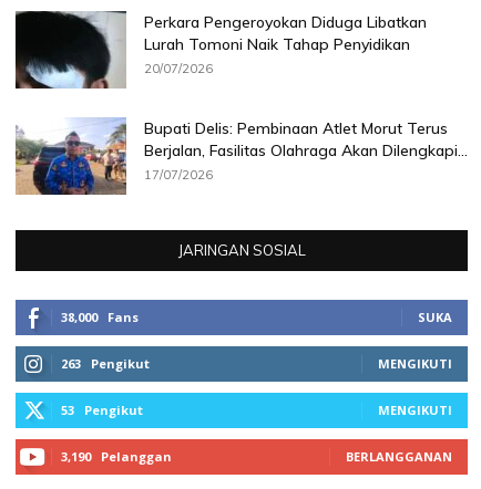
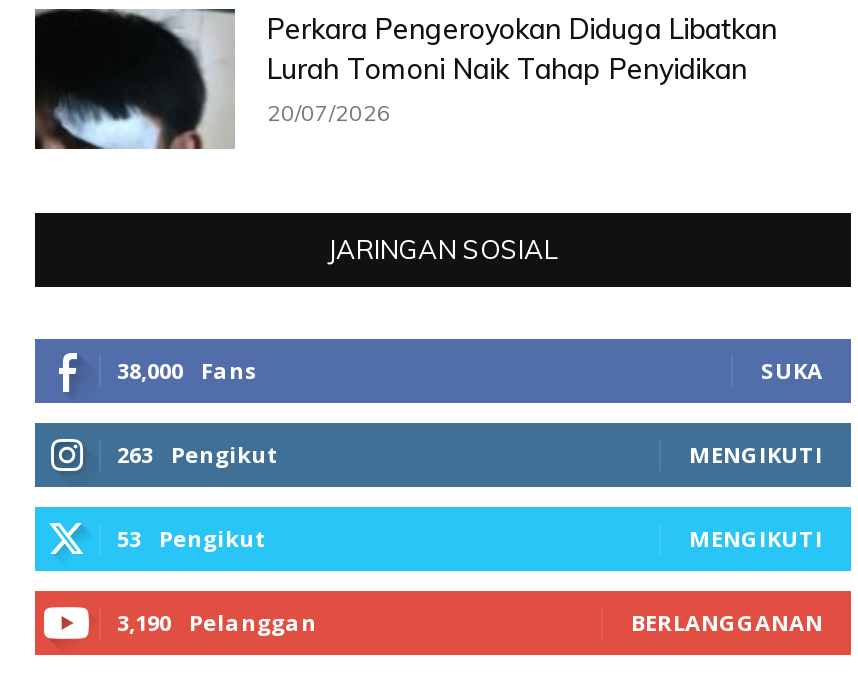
- [image]
- Bupati Delis: Pembinaan Atlet Morut Terus
- Berjalan, Fasilitas Olahraga Akan Dilengkapi...
- 17/07/2026
